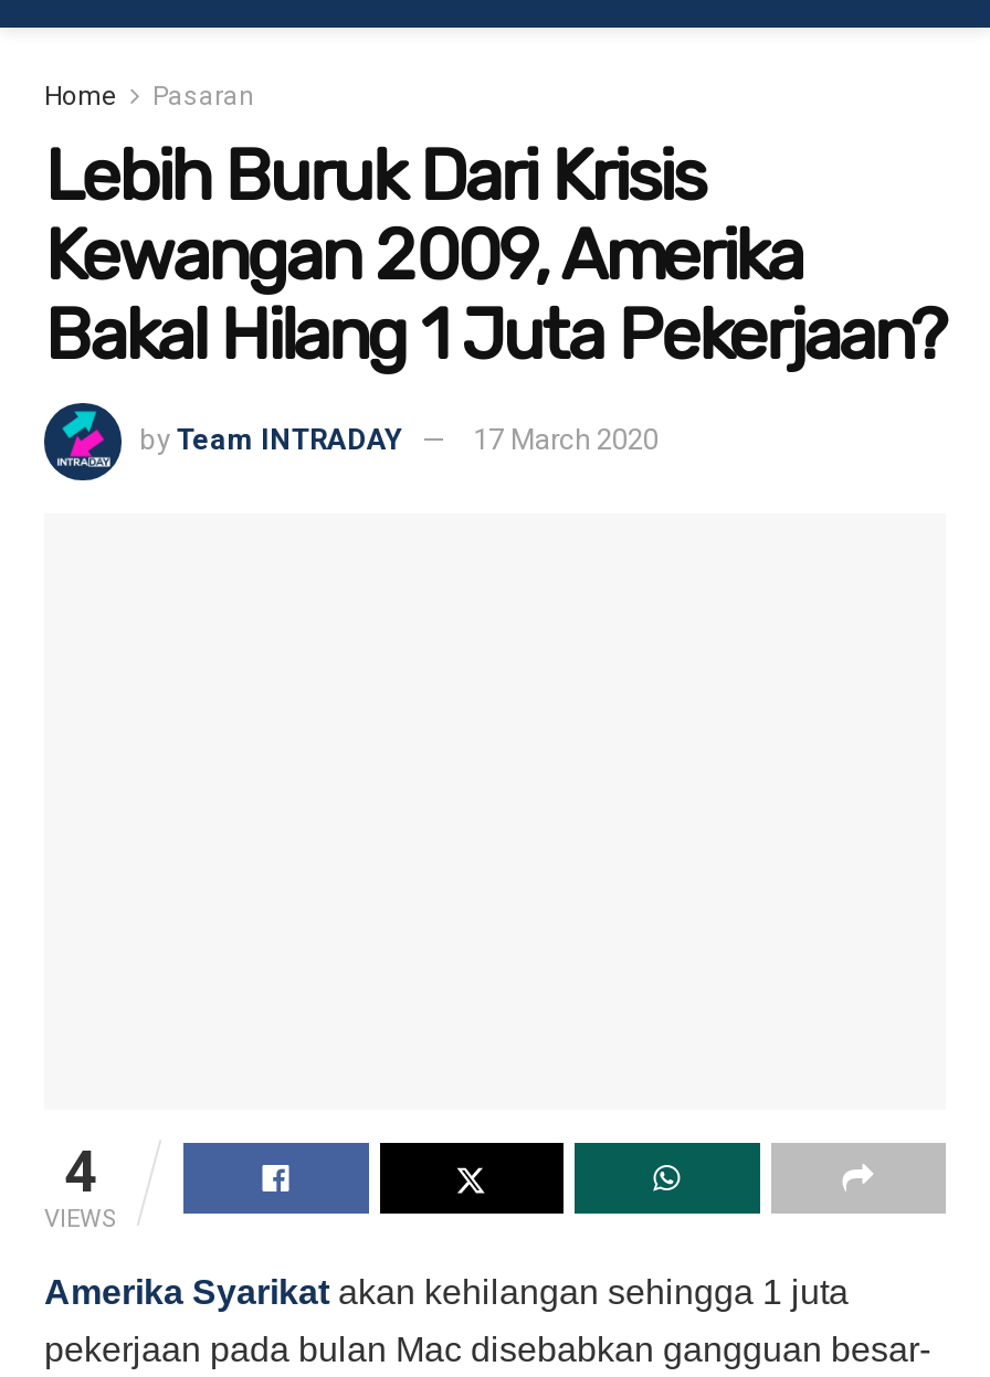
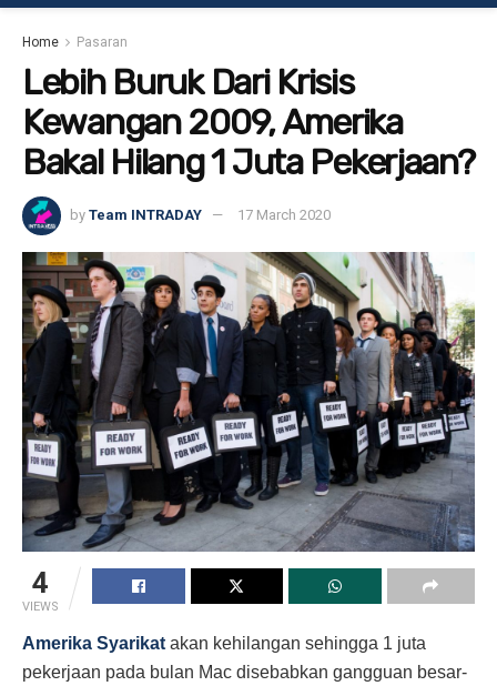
+ [image]
